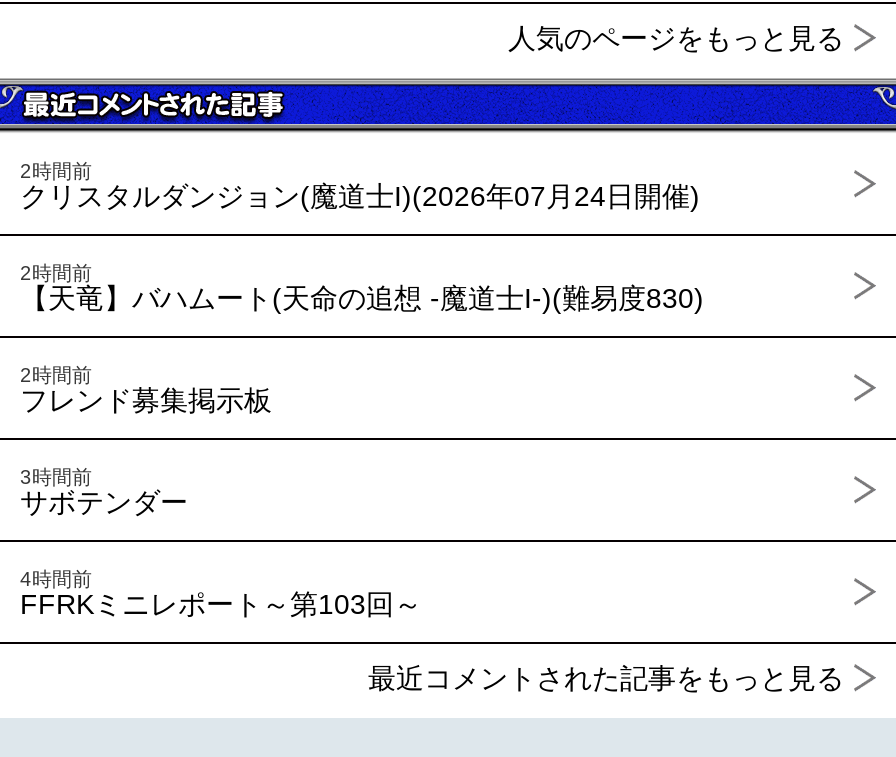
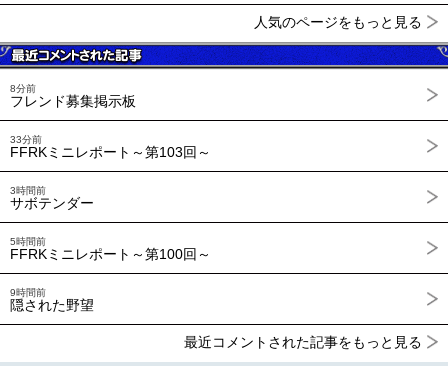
- 2時間前
- クリスタルダンジョン(魔道士I)(2026年07月24日開催)
- 2時間前
- 【天竜】バハムート(天命の追想 -魔道士I-)(難易度830)
- 2時間前
+ 8分前

moved up: フレンド募集掲示板

+ 33分前

moved up: 3時間前 | サボテンダー

- 4時間前
+ 5時間前
+ FFRKミニレポート～第100回～
+ 9時間前
+ 隠された野望

moved up: FFRKミニレポート～第103回～
